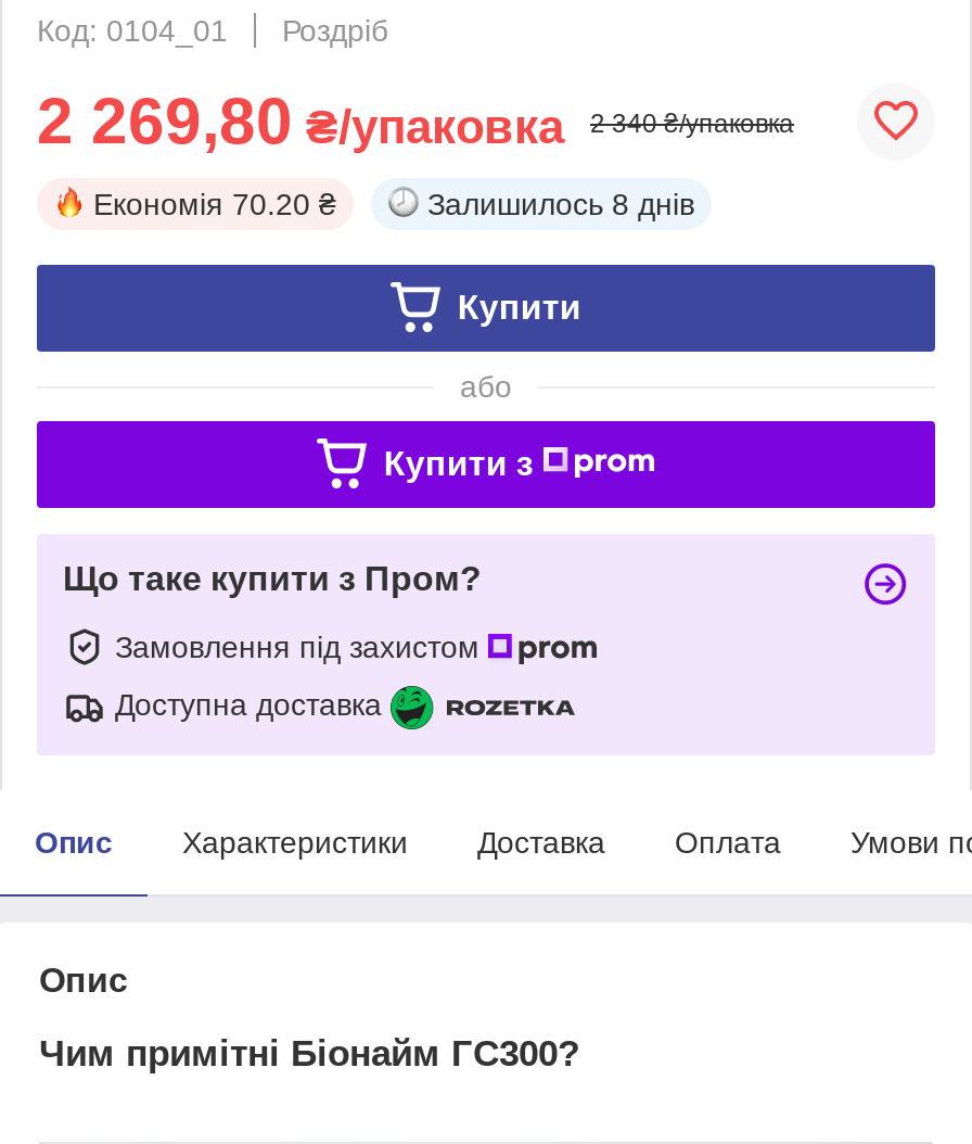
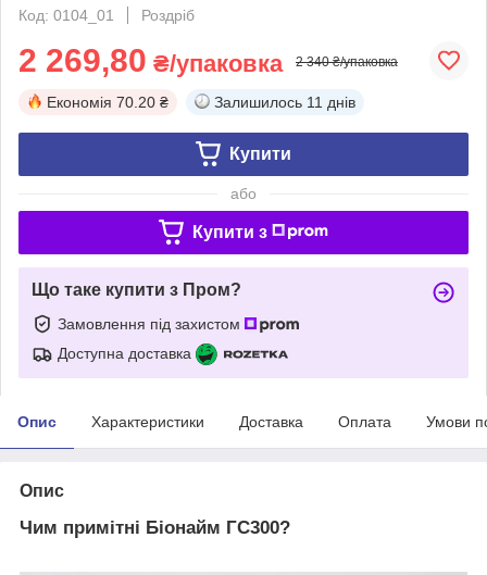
- Залишилось 8 днів
+ Залишилось 11 днів
